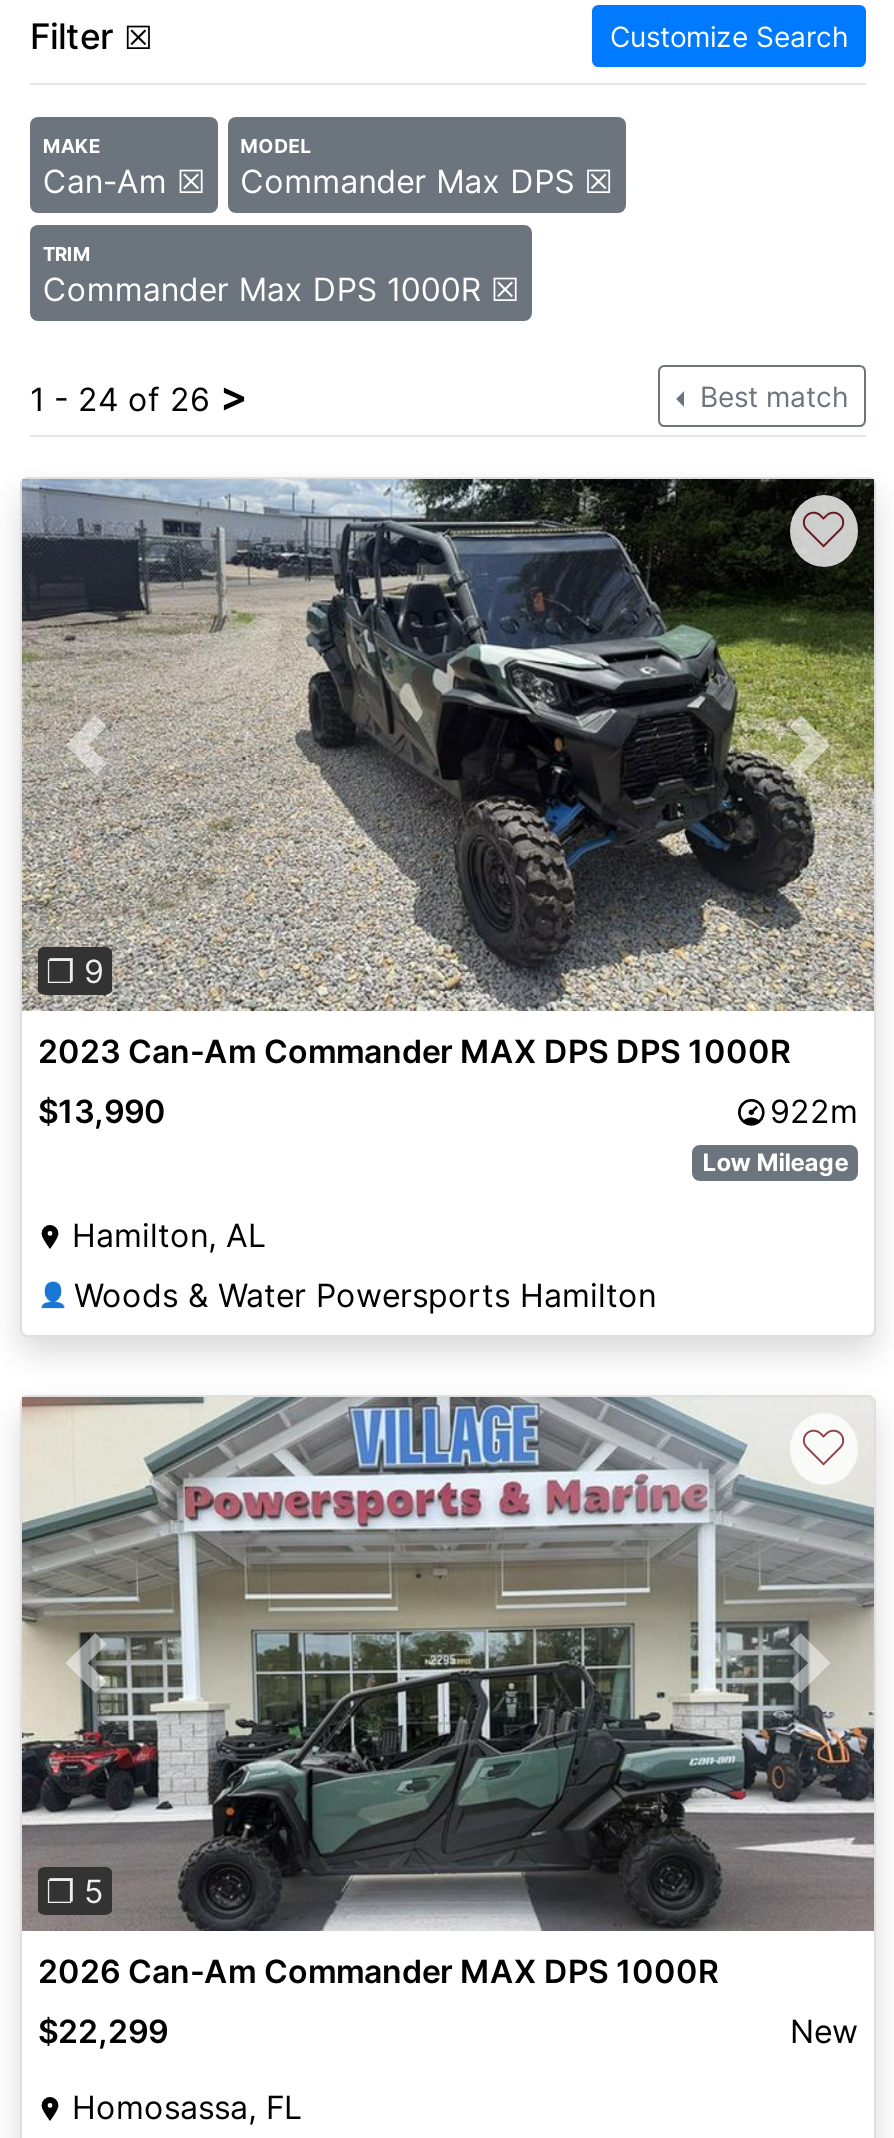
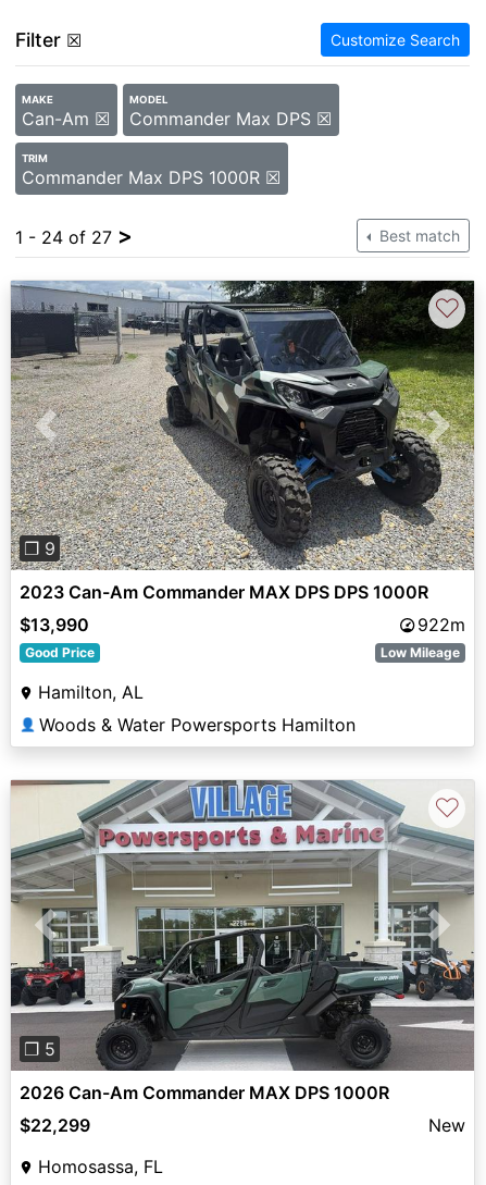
- 1 - 24 of 26 >
+ 1 - 24 of 27 >

+ Good Price
